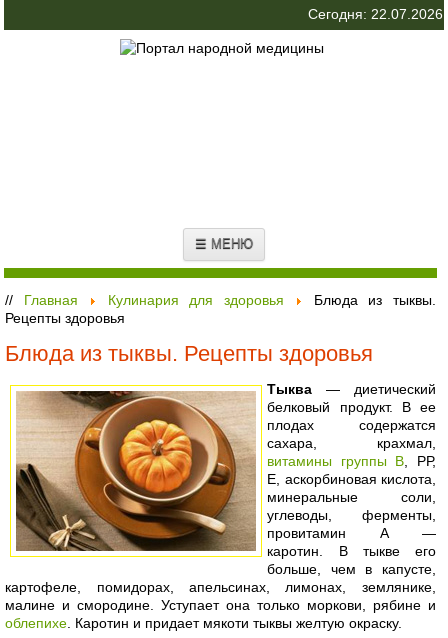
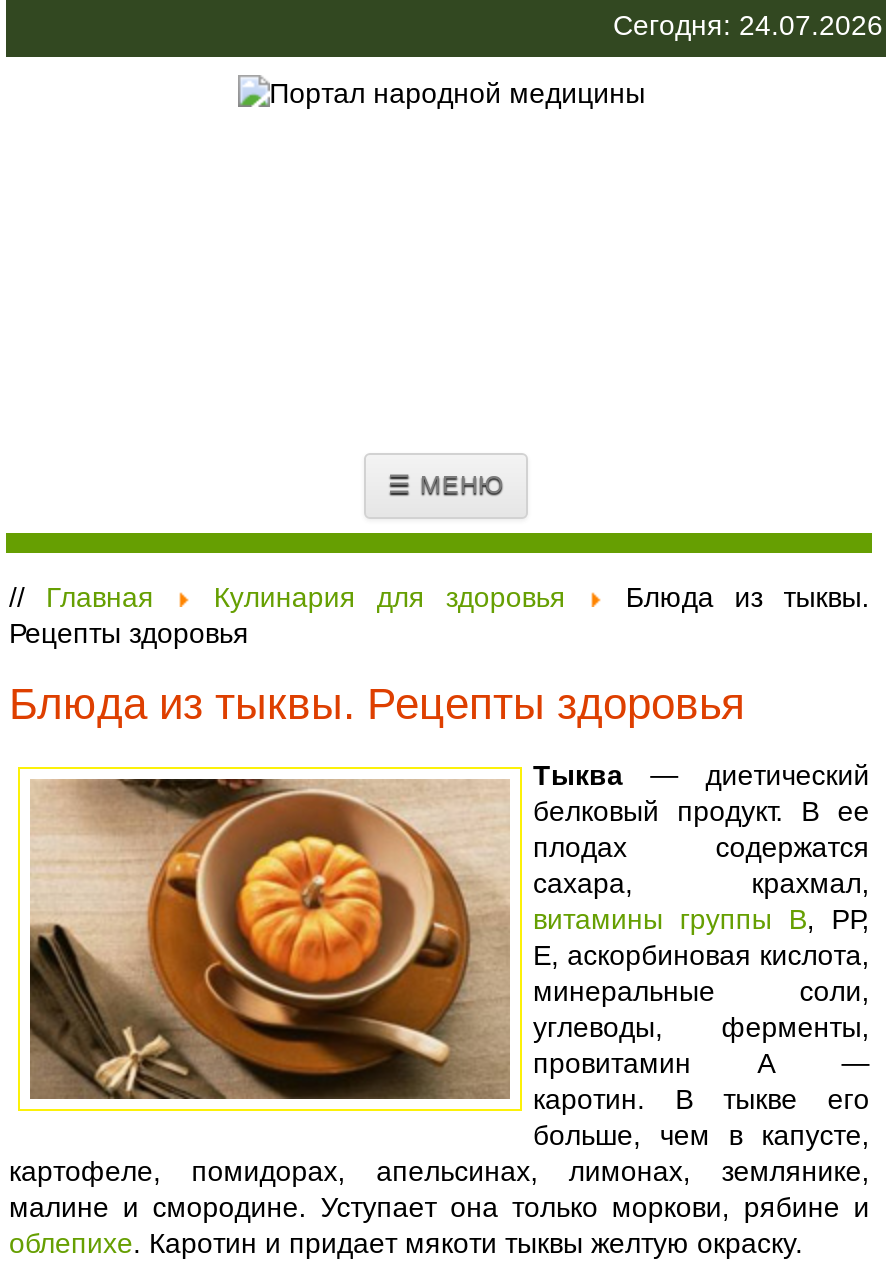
- Сегодня: 22.07.2026
+ Сегодня: 24.07.2026
